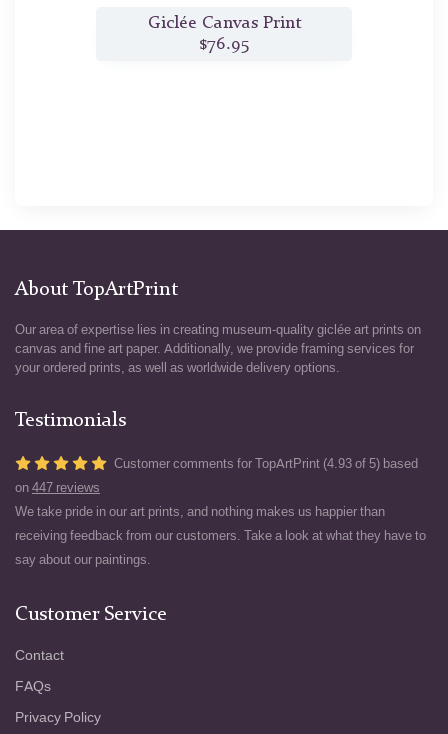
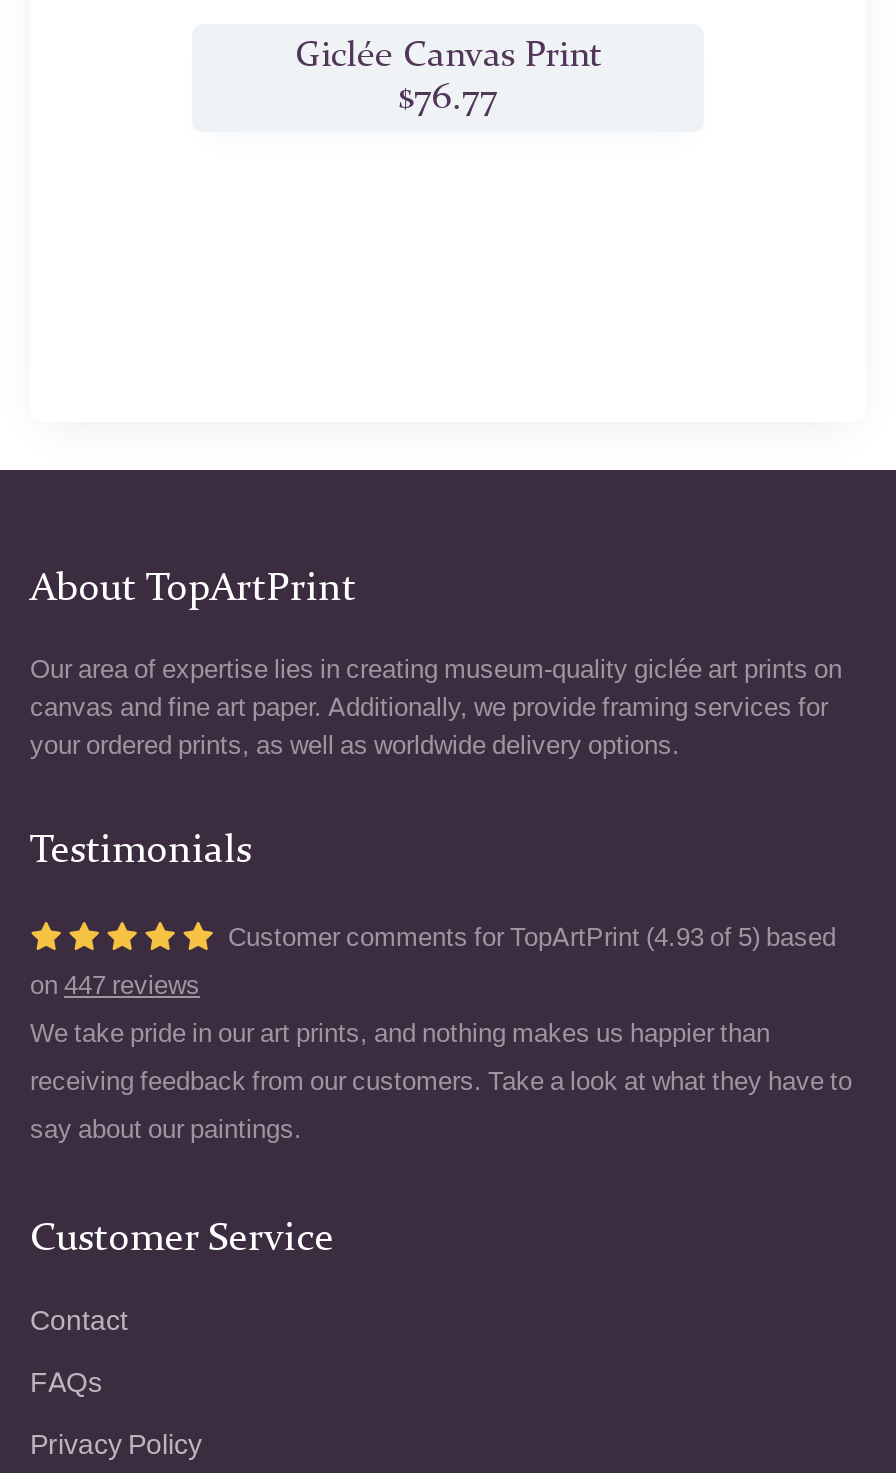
- $76.95
+ $76.77
